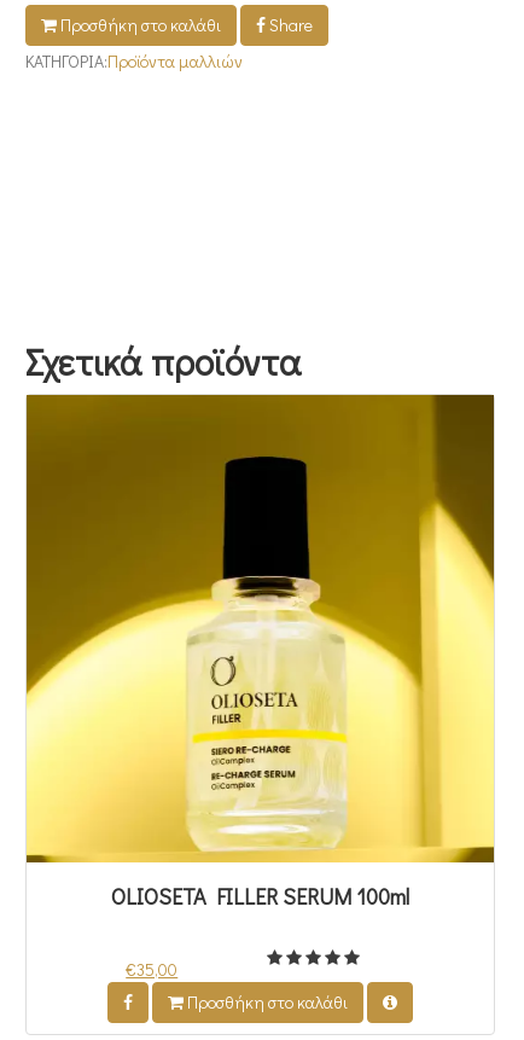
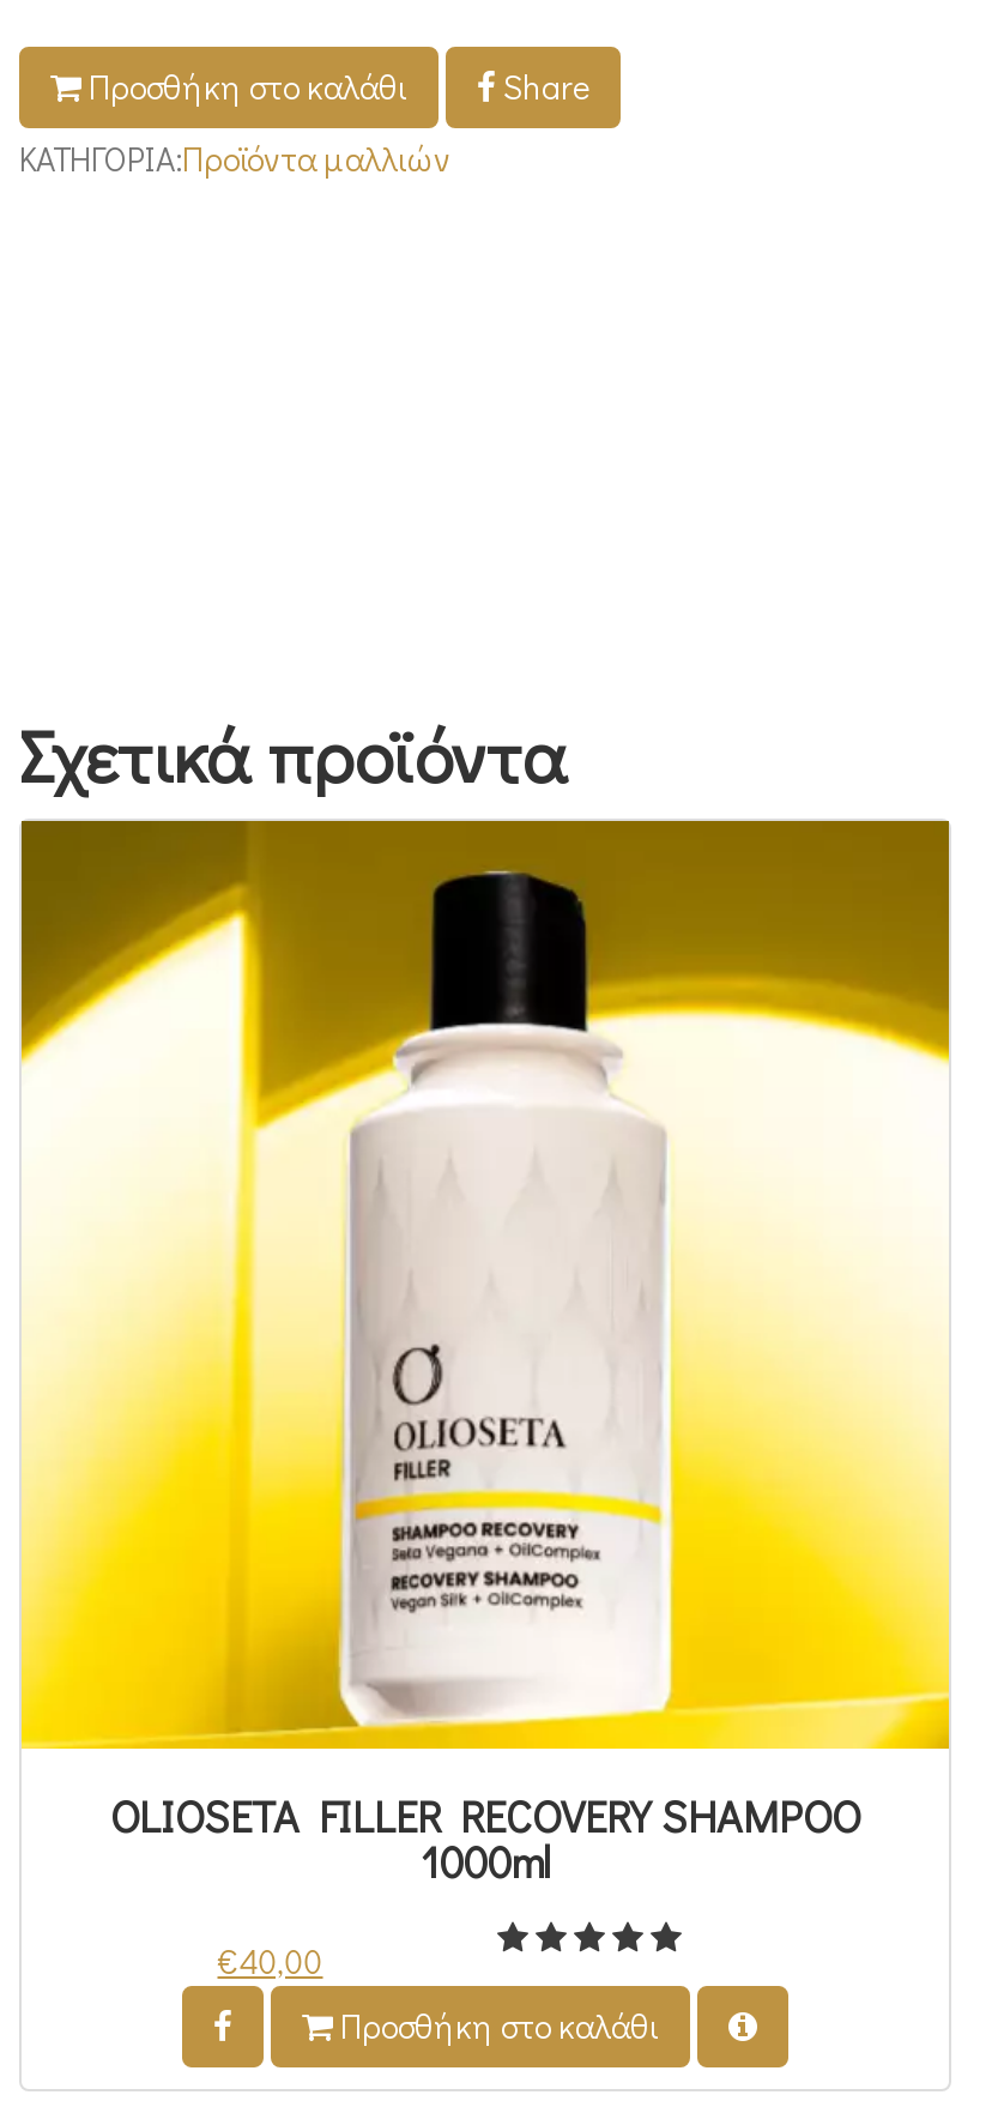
- [image]
- OLIOSETA FILLER SERUM 100ml
+ [image]
+ OLIOSETA FILLER RECOVERY SHAMPOO
+ 1000ml

- €35,00
+ €40,00
